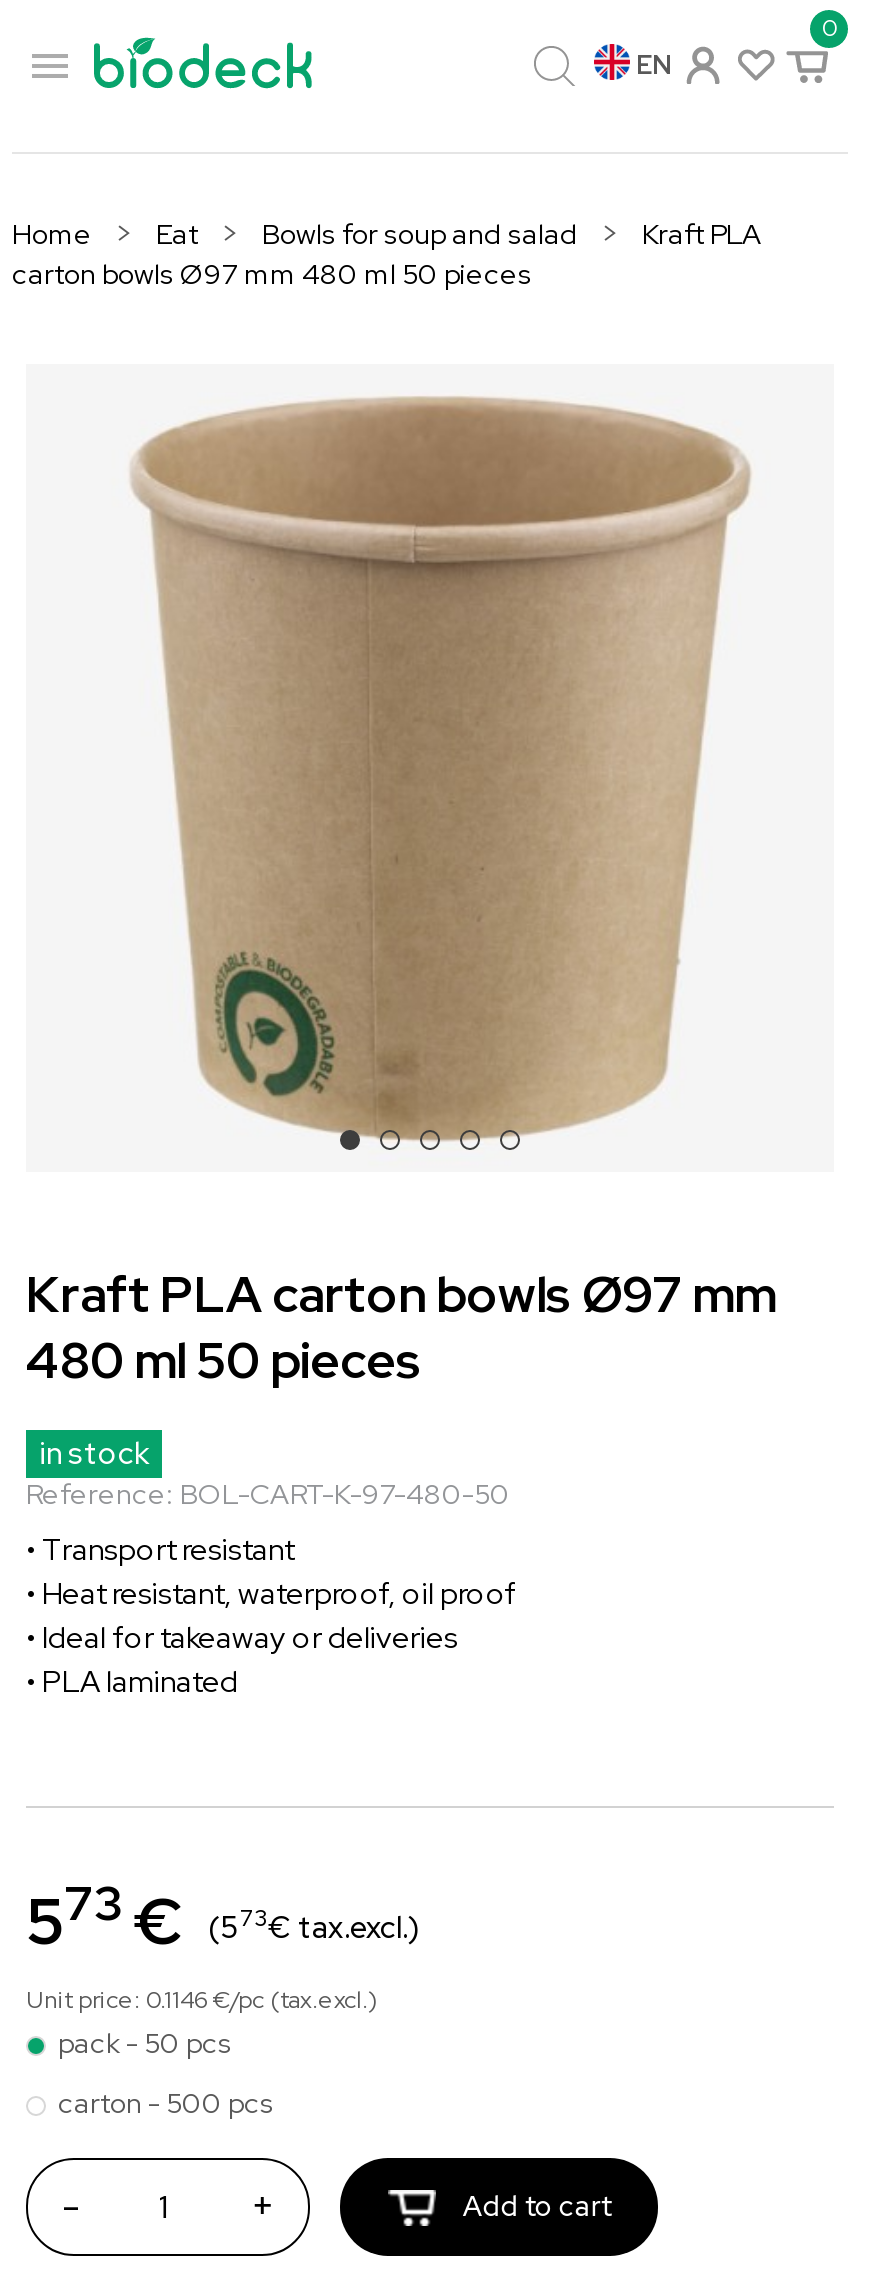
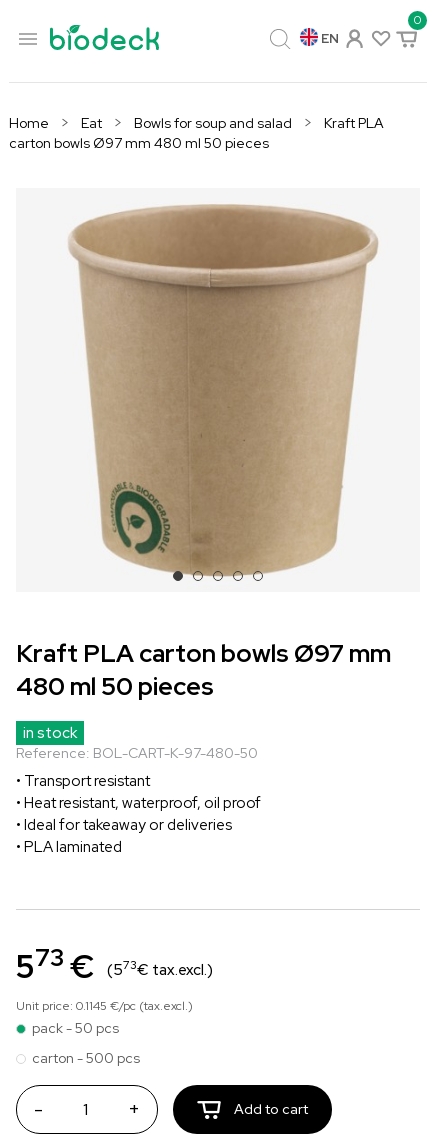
- Unit price: 0.1146 €/pc (tax.excl.)
+ Unit price: 0.1145 €/pc (tax.excl.)
